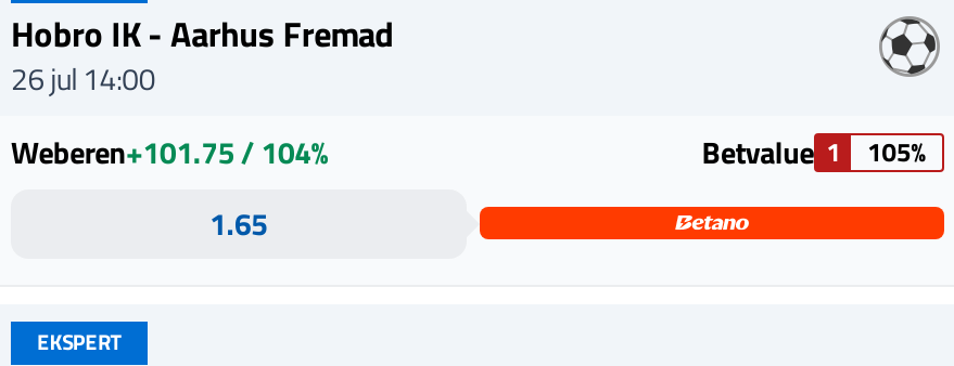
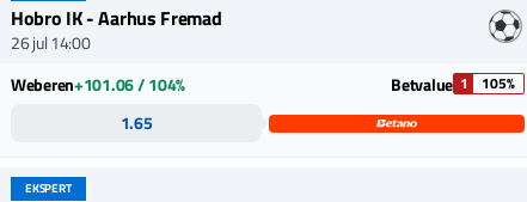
- Weberen+101.75 / 104%
+ Weberen+101.06 / 104%
